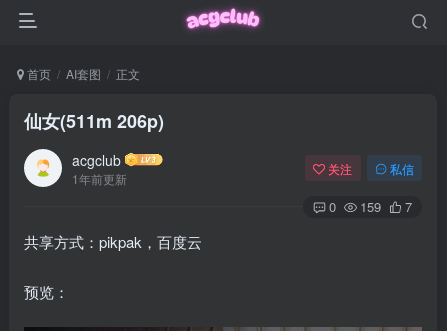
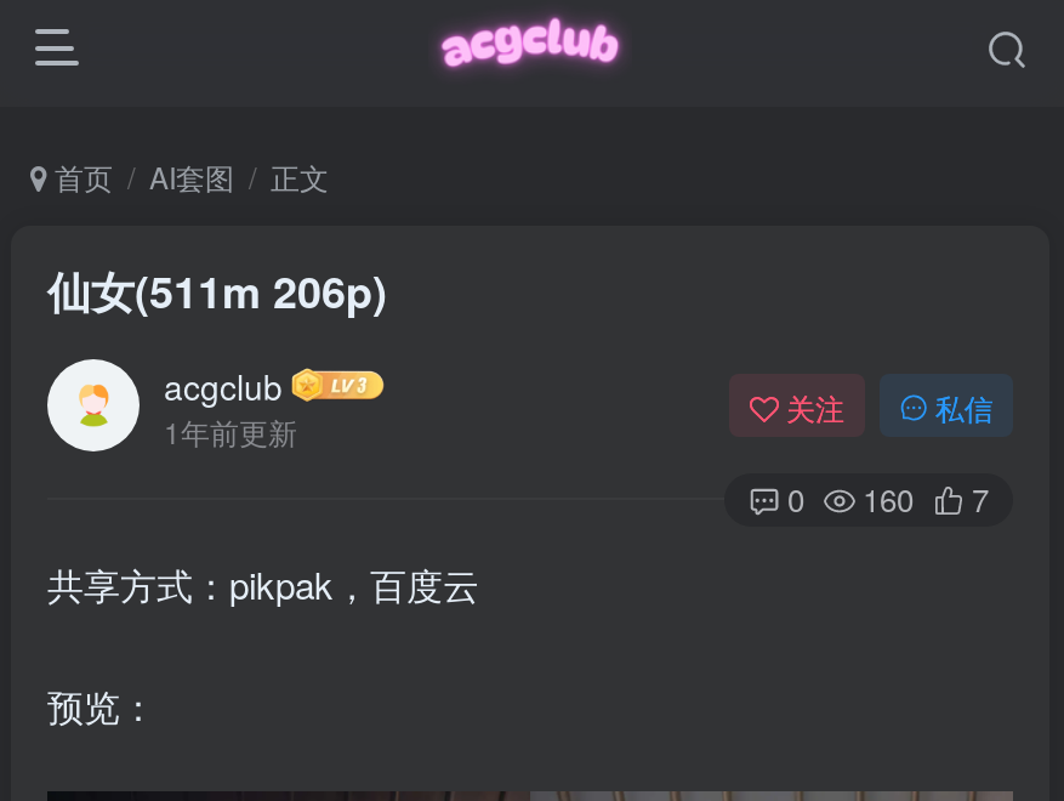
- 0 159 7
+ 0 160 7
